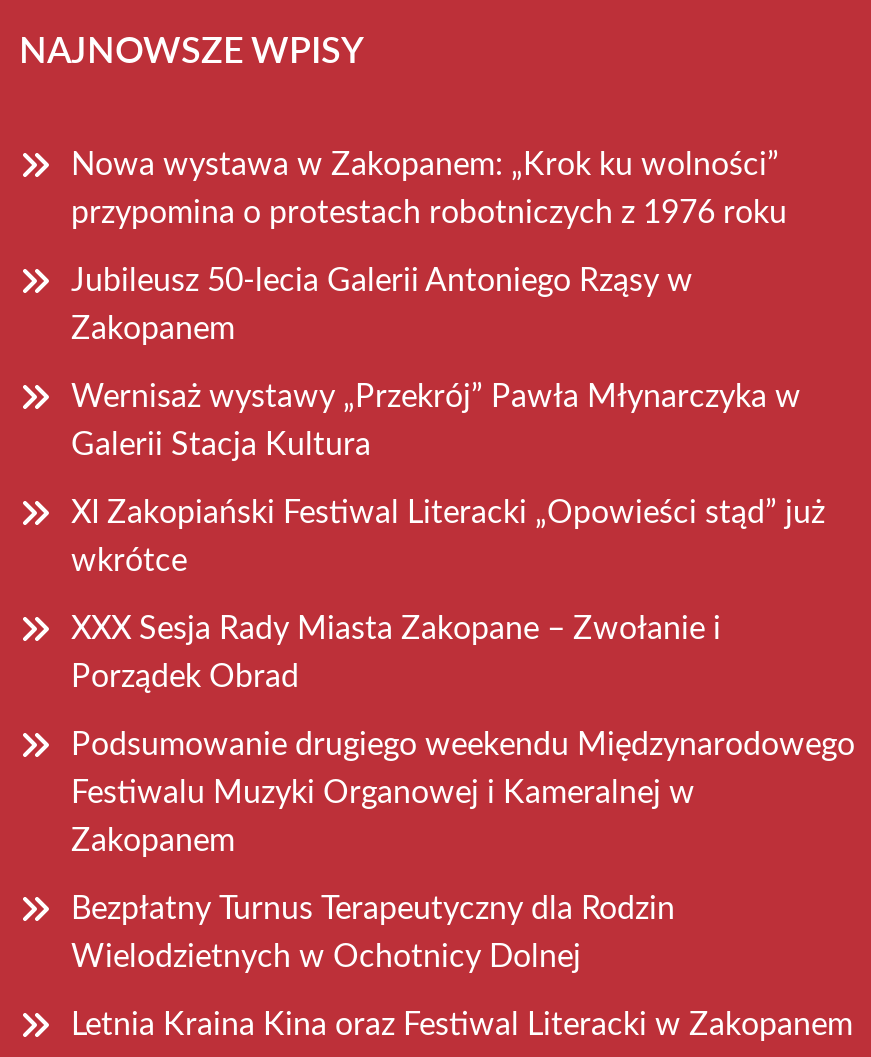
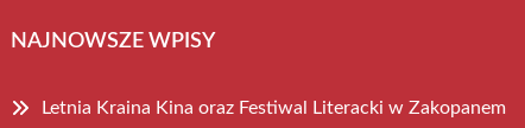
- Nowa wystawa w Zakopanem: „Krok ku wolności”
- przypomina o protestach robotniczych z 1976 roku
- Jubileusz 50-lecia Galerii Antoniego Rząsy w
- Zakopanem
- Wernisaż wystawy „Przekrój” Pawła Młynarczyka w
- Galerii Stacja Kultura
- XI Zakopiański Festiwal Literacki „Opowieści stąd” już
- wkrótce
- XXX Sesja Rady Miasta Zakopane – Zwołanie i
- Porządek Obrad
- Podsumowanie drugiego weekendu Międzynarodowego
- Festiwalu Muzyki Organowej i Kameralnej w
- Zakopanem
- Bezpłatny Turnus Terapeutyczny dla Rodzin
- Wielodzietnych w Ochotnicy Dolnej
